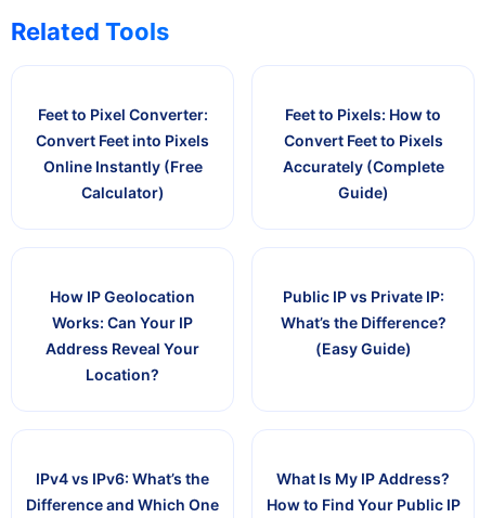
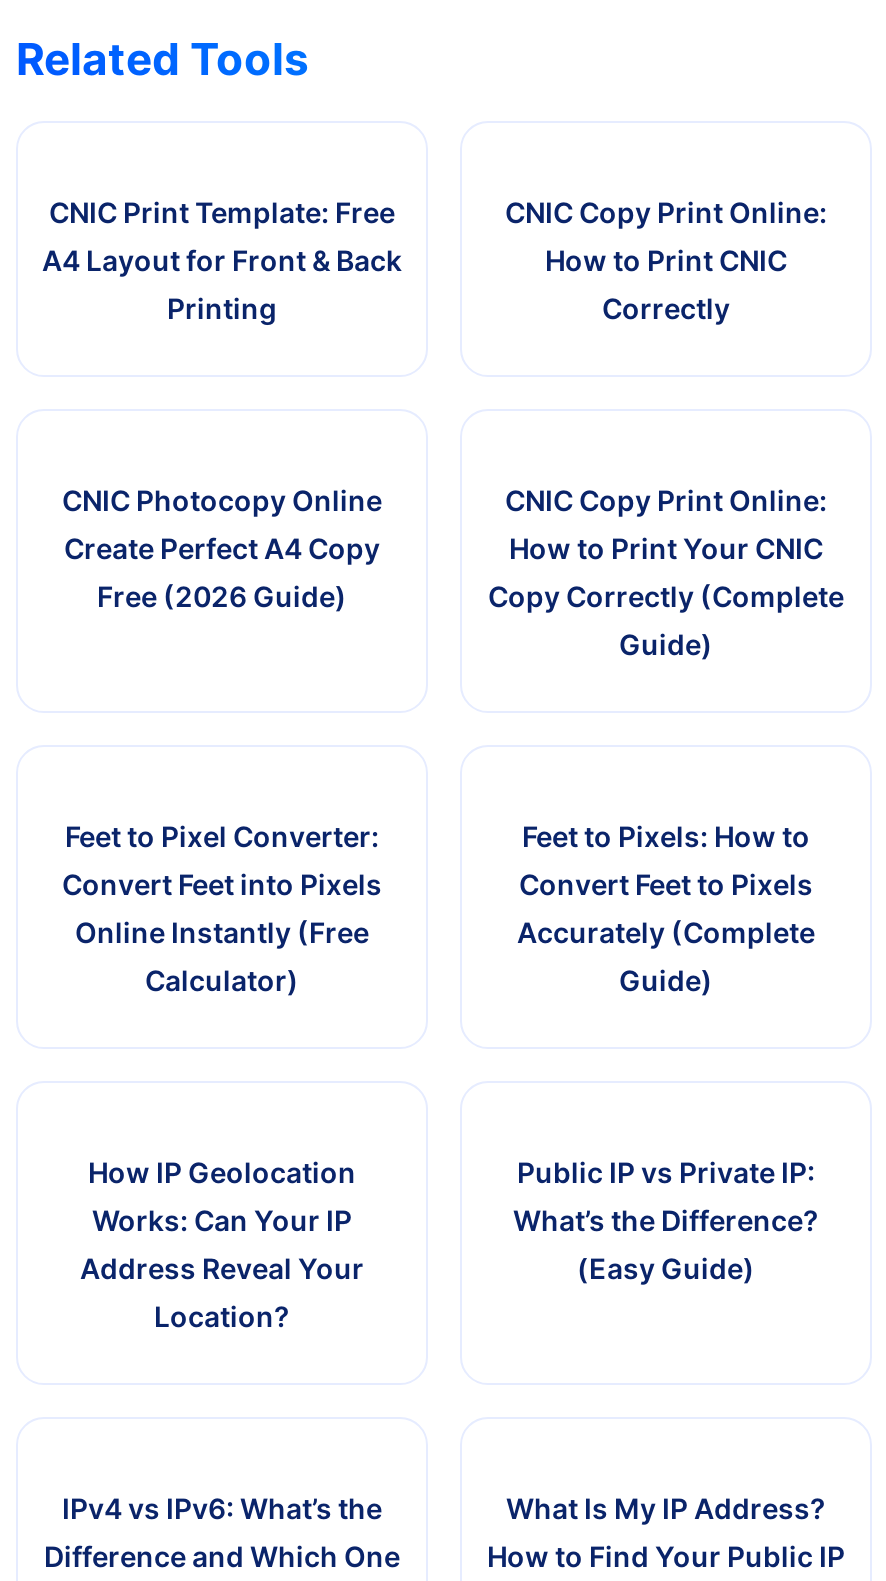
+ CNIC Print Template: Free
+ A4 Layout for Front & Back
+ Printing

+ CNIC Photocopy Online
+ Create Perfect A4 Copy
+ Free (2026 Guide)

+ CNIC Copy Print Online:
+ How to Print Your CNIC
+ Copy Correctly (Complete
+ Guide)

+ CNIC Copy Print Online:
+ How to Print CNIC
+ Correctly
